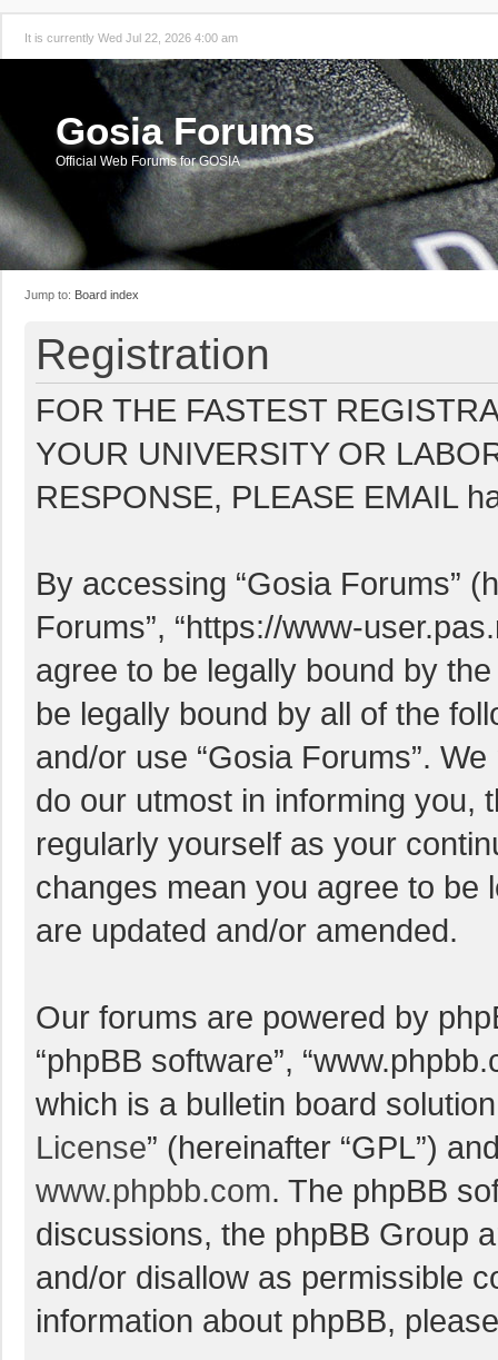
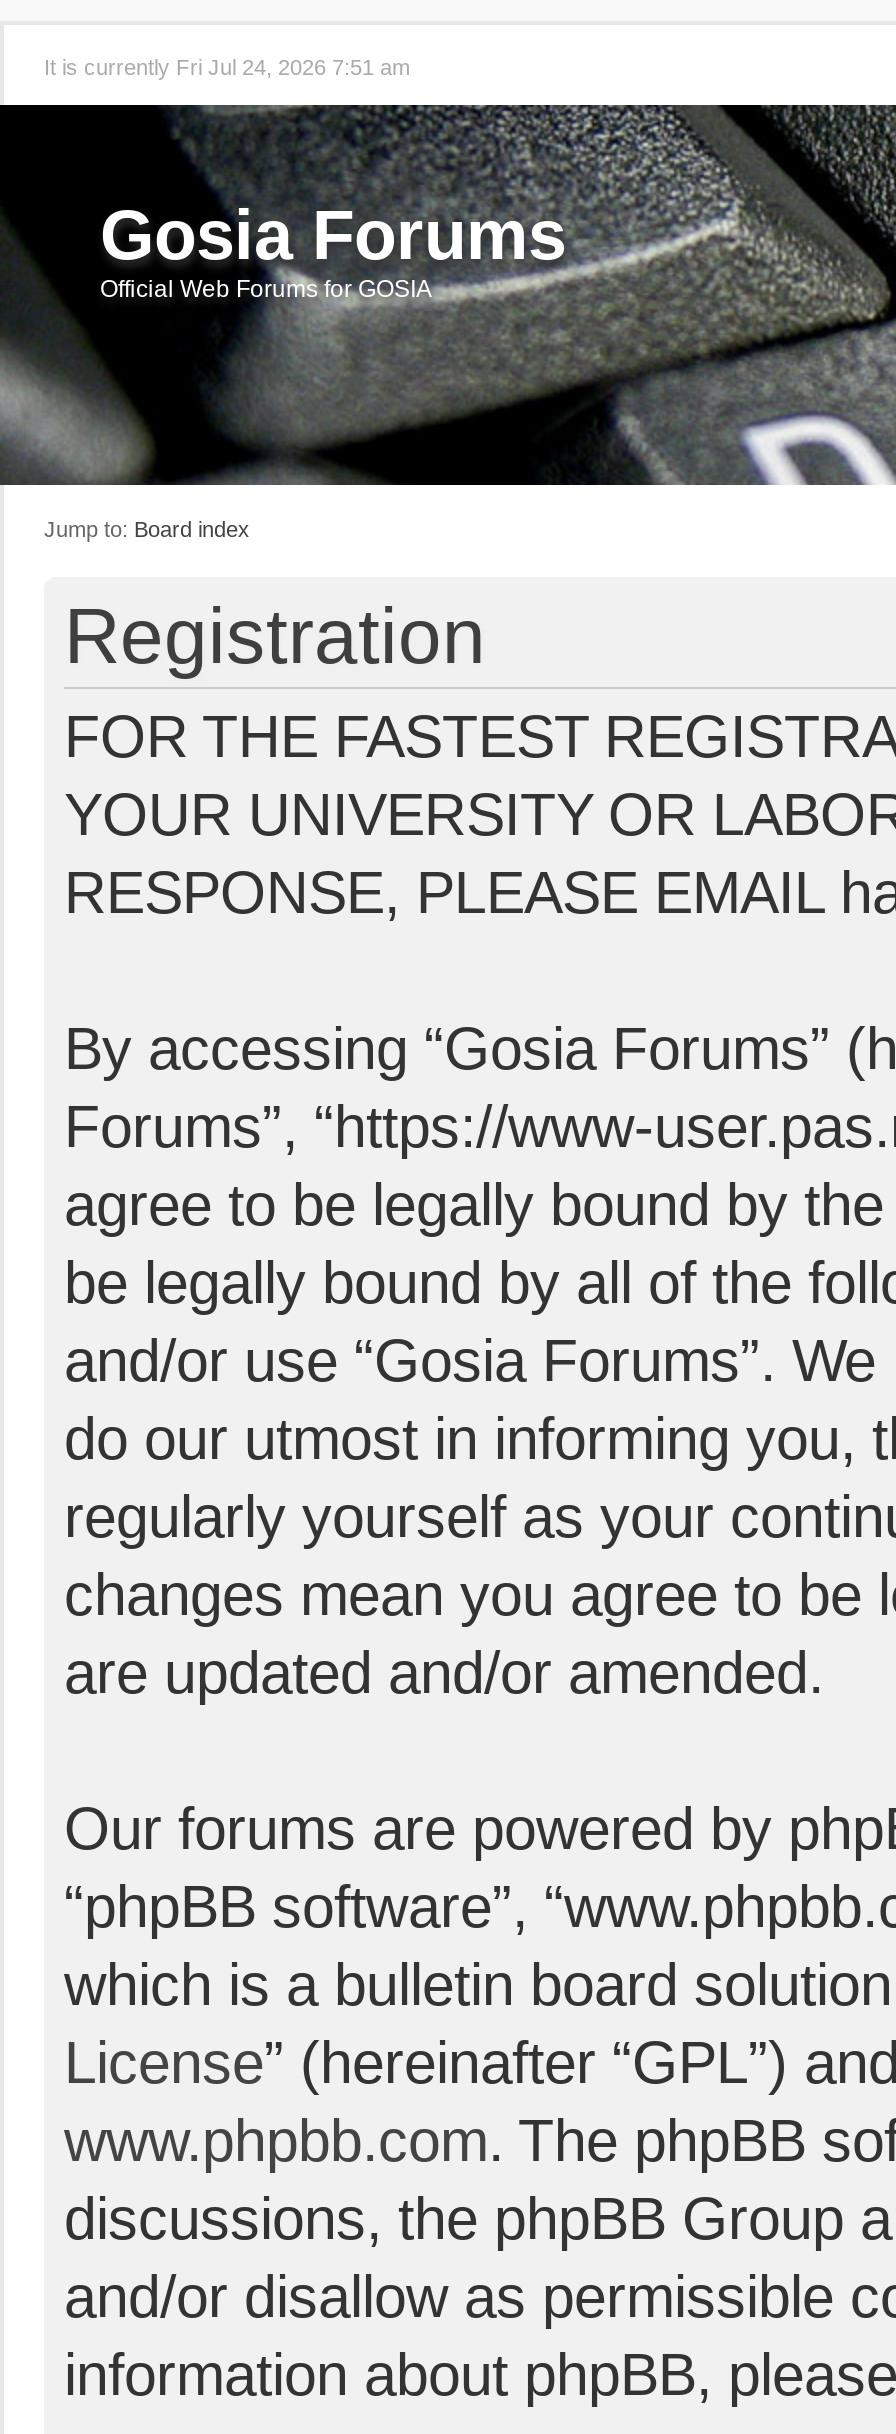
- It is currently Wed Jul 22, 2026 4:00 am
+ It is currently Fri Jul 24, 2026 7:51 am
